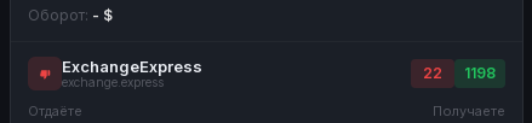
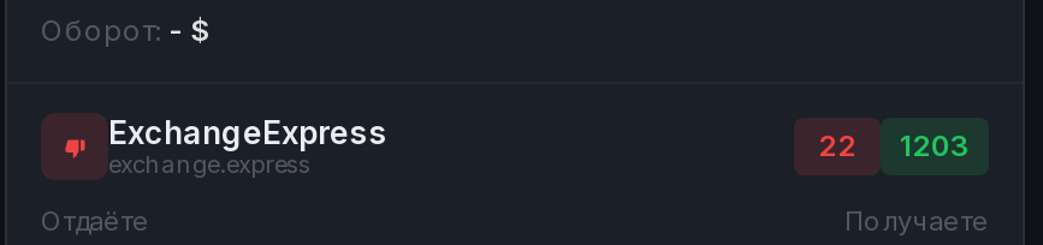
- 22 1198
+ 22 1203
